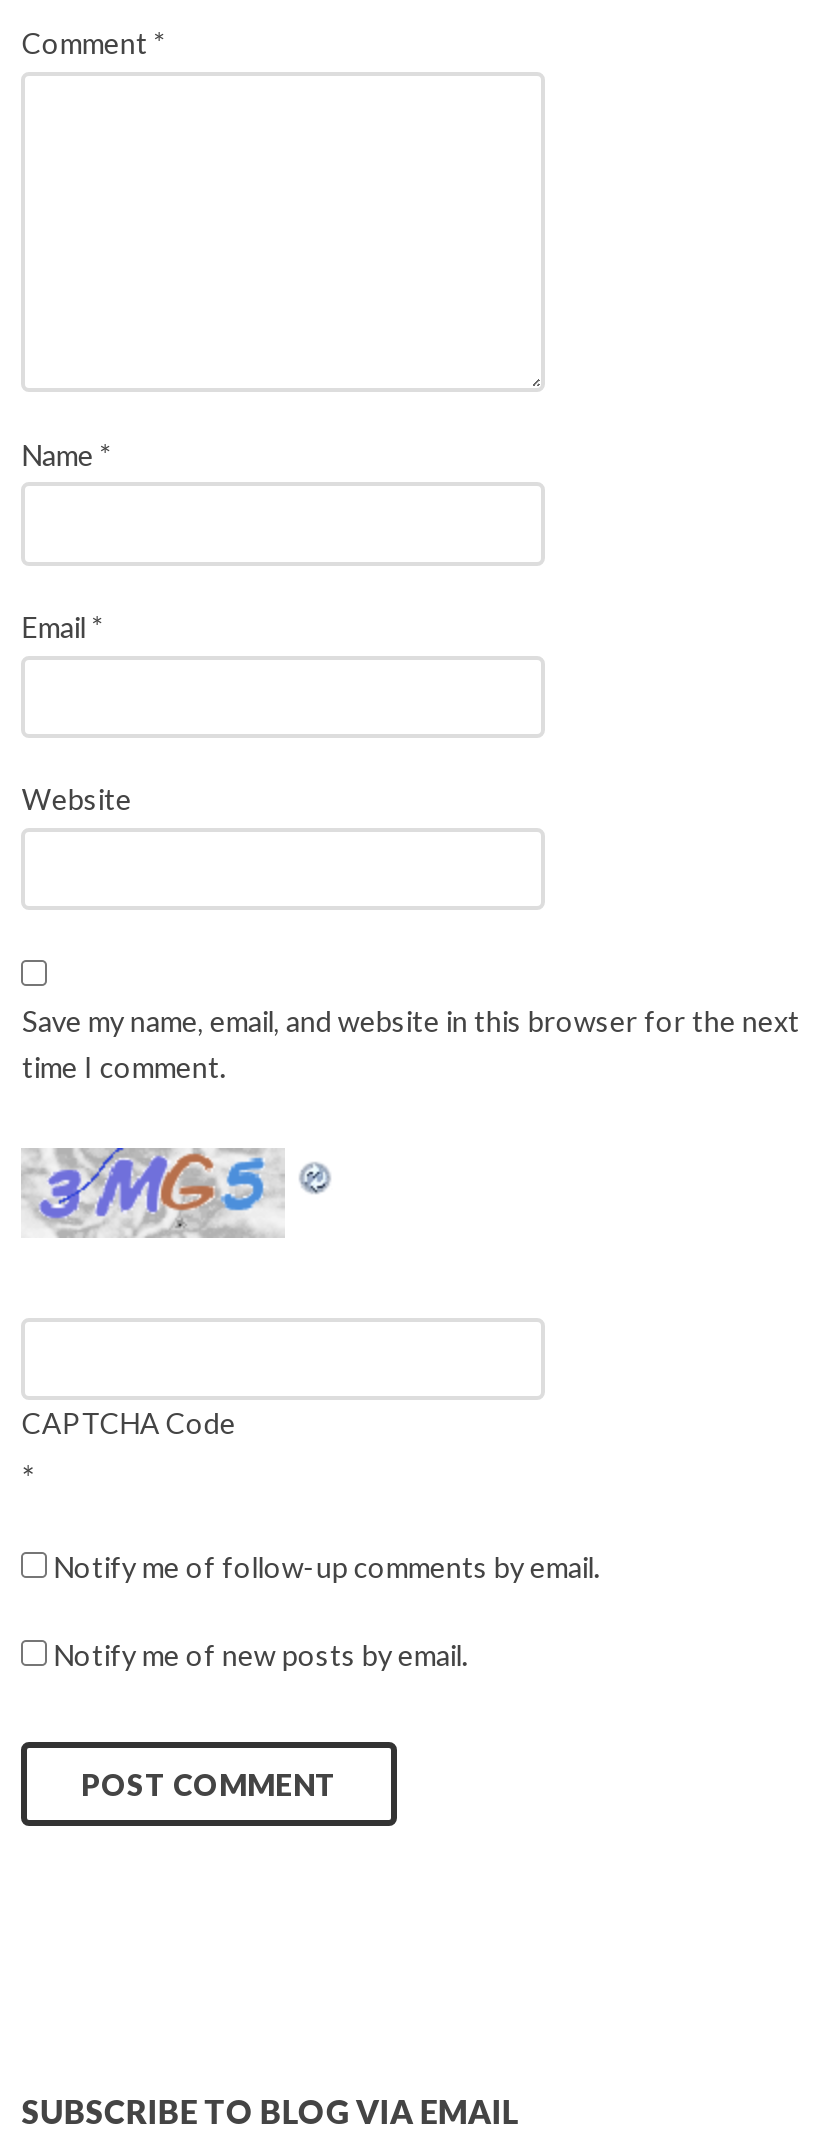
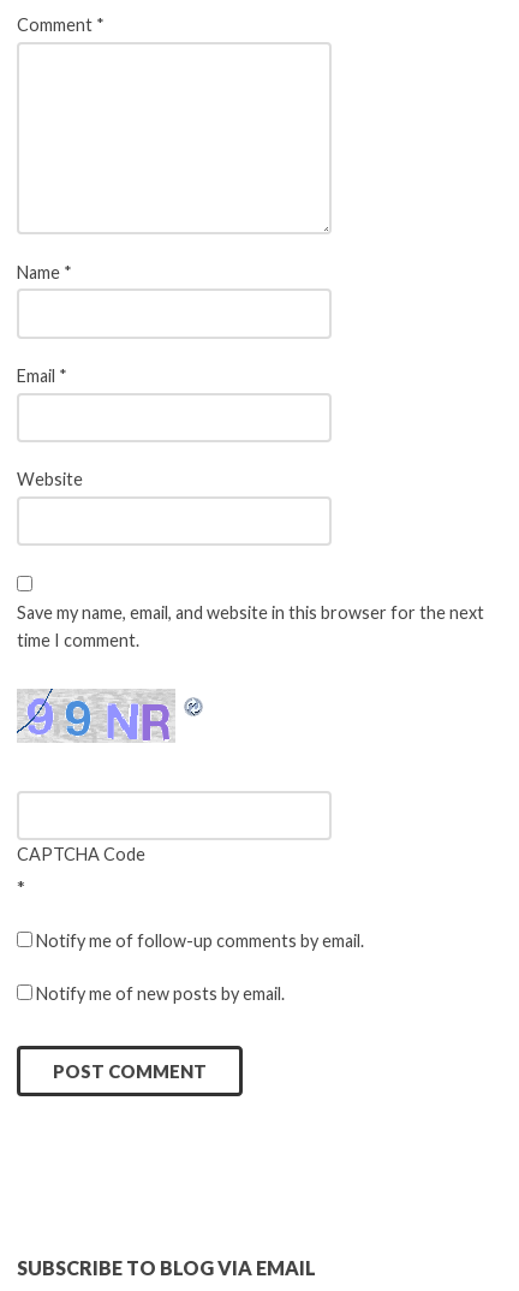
- [image]
+ [image]
